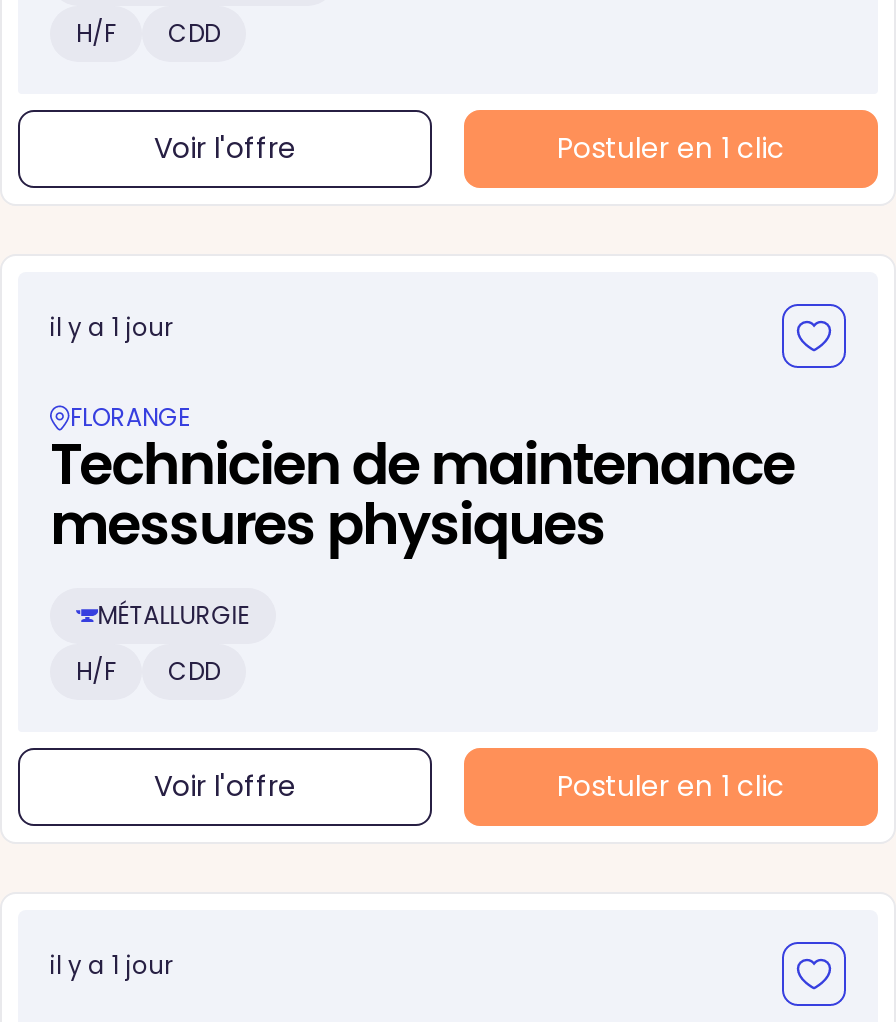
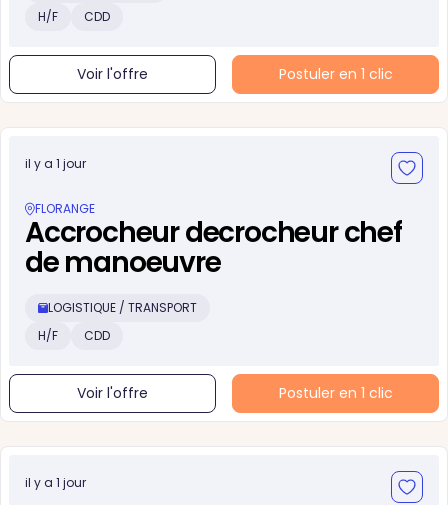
- Technicien de maintenance
- messures physiques
- MÉTALLURGIE
+ Accrocheur decrocheur chef
+ de manoeuvre
+ LOGISTIQUE / TRANSPORT
